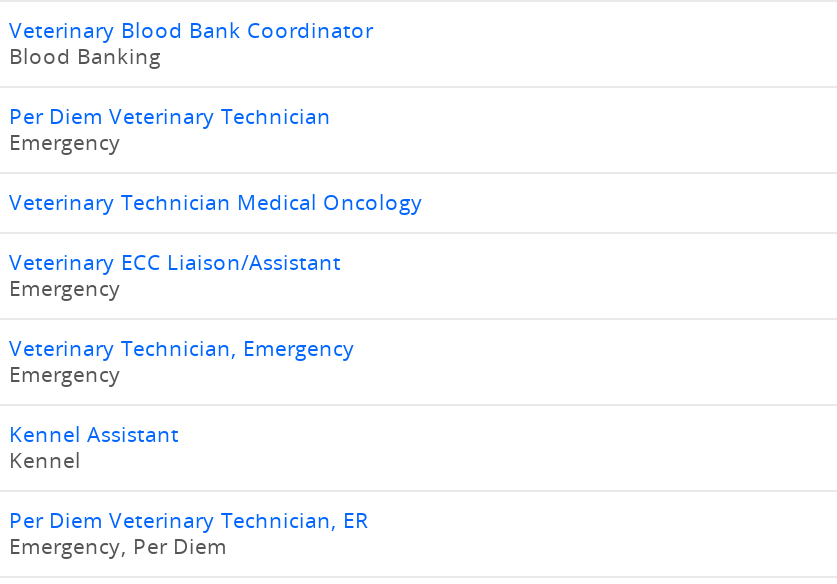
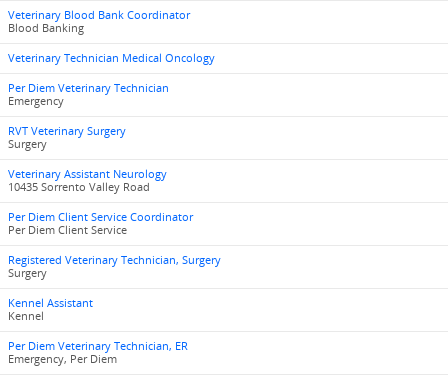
moved up: Veterinary Technician Medical Oncology

- Veterinary ECC Liaison/Assistant
- Emergency
- Veterinary Technician, Emergency
- Emergency
+ RVT Veterinary Surgery
+ Surgery
+ Veterinary Assistant Neurology
+ 10435 Sorrento Valley Road
+ Per Diem Client Service Coordinator
+ Per Diem Client Service
+ Registered Veterinary Technician, Surgery
+ Surgery
